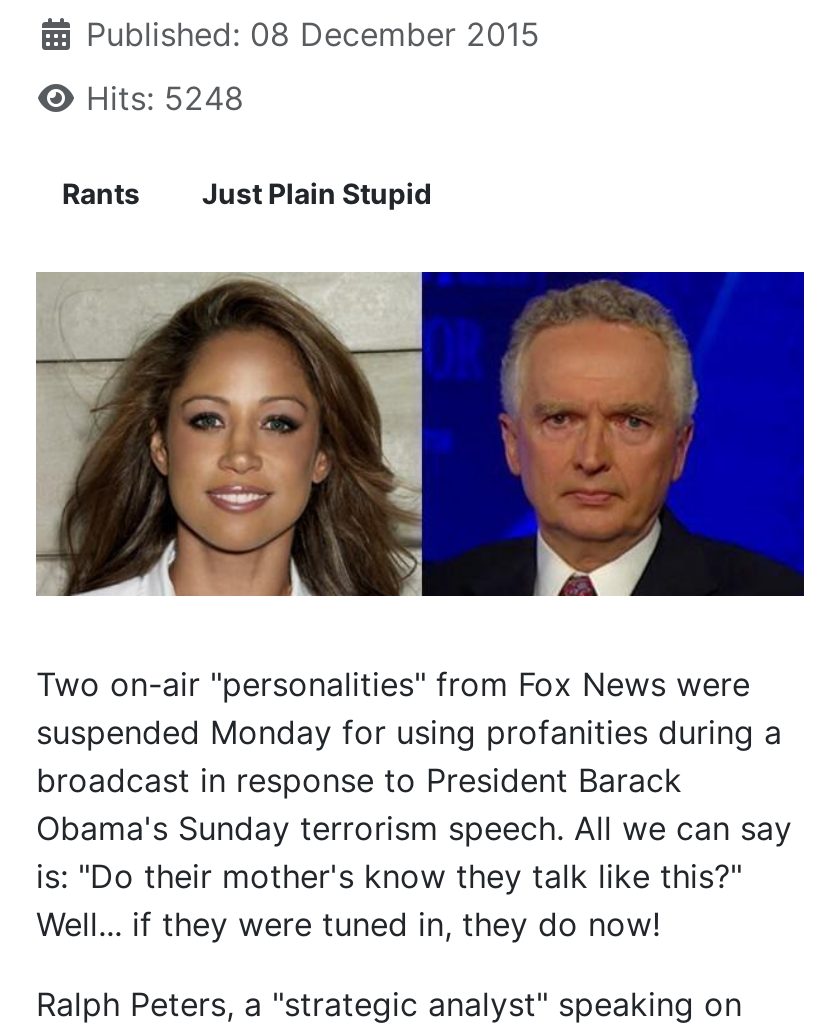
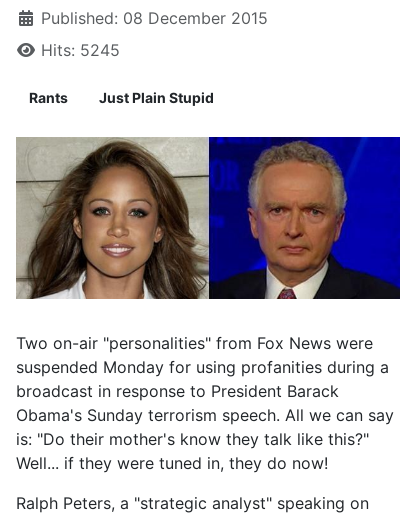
- Hits: 5248
+ Hits: 5245
